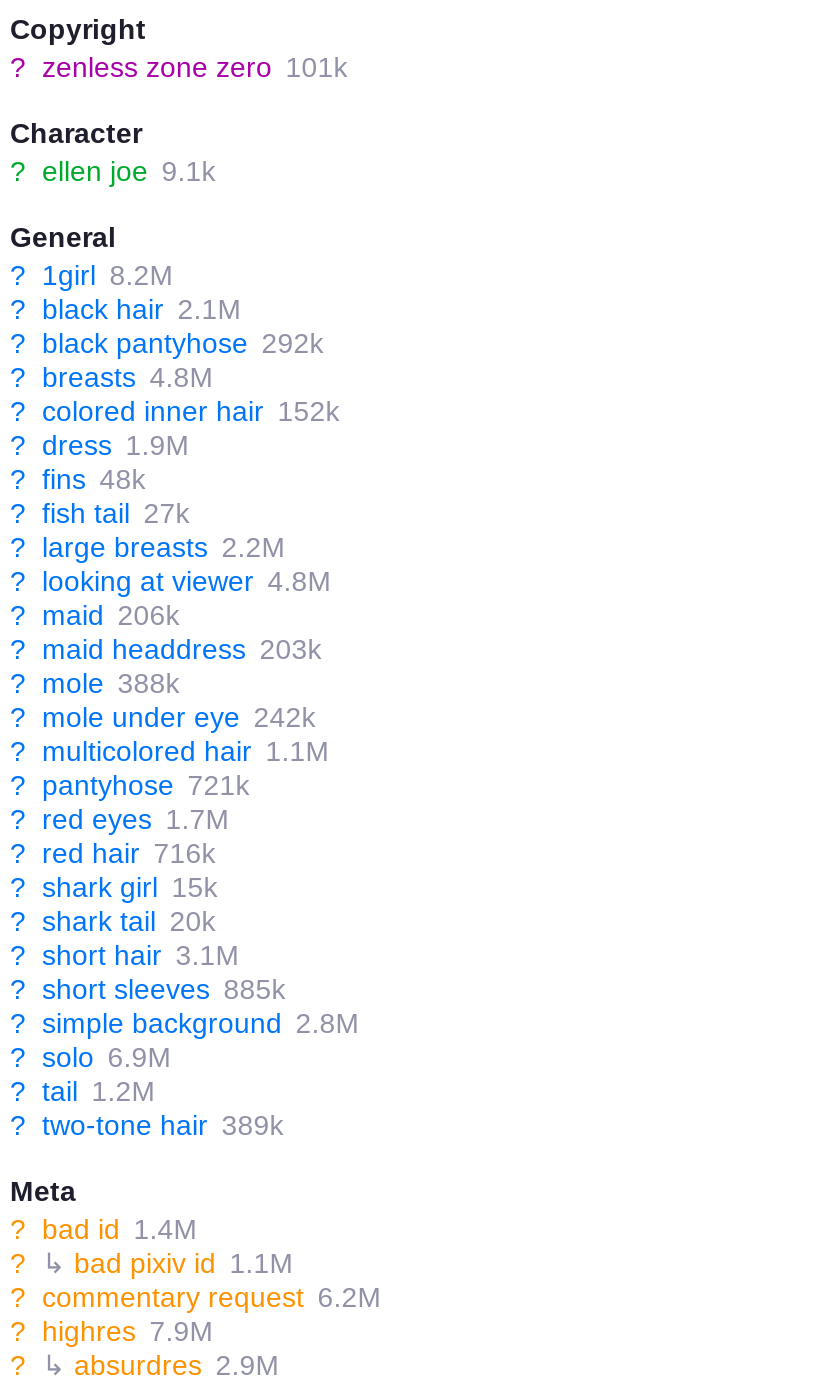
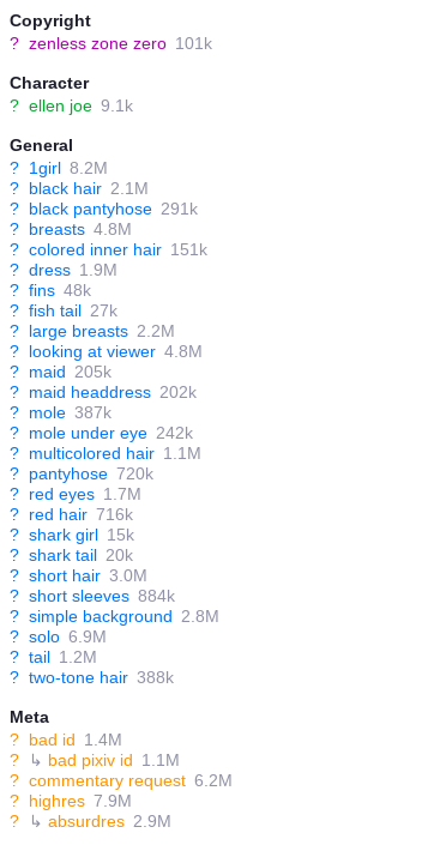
- ? black pantyhose 292k
+ ? black pantyhose 291k

- ? colored inner hair 152k
+ ? colored inner hair 151k

- ? maid 206k
+ ? maid 205k

- ? maid headdress 203k
+ ? maid headdress 202k

- ? mole 388k
+ ? mole 387k

- ? pantyhose 721k
+ ? pantyhose 720k

- ? short hair 3.1M
+ ? short hair 3.0M

- ? short sleeves 885k
+ ? short sleeves 884k

- ? two-tone hair 389k
+ ? two-tone hair 388k
